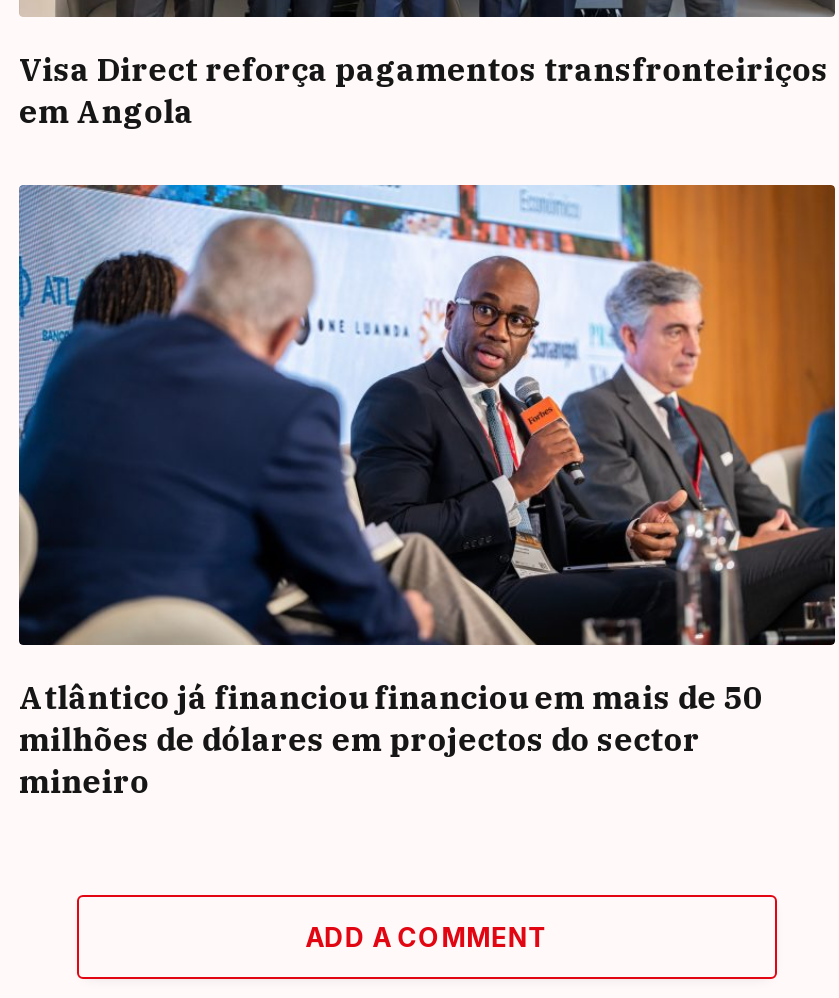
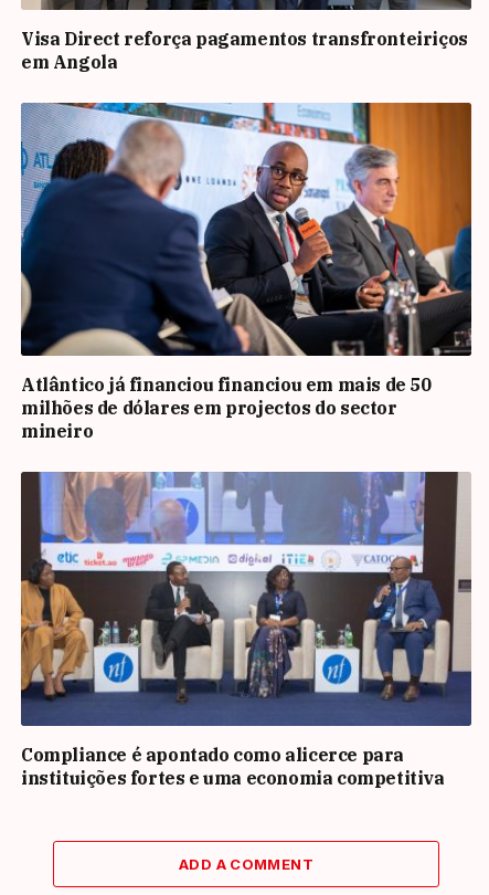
+ [image]
+ Compliance é apontado como alicerce para
+ instituições fortes e uma economia competitiva
